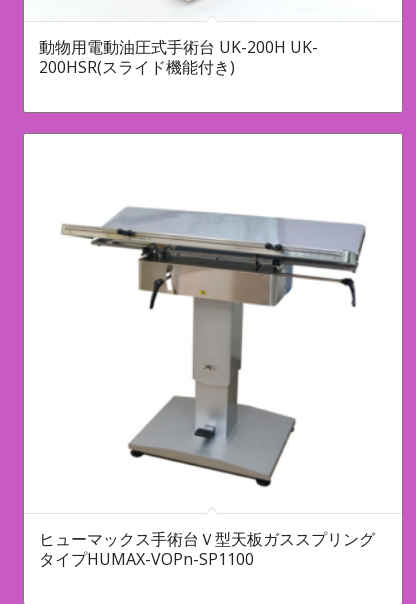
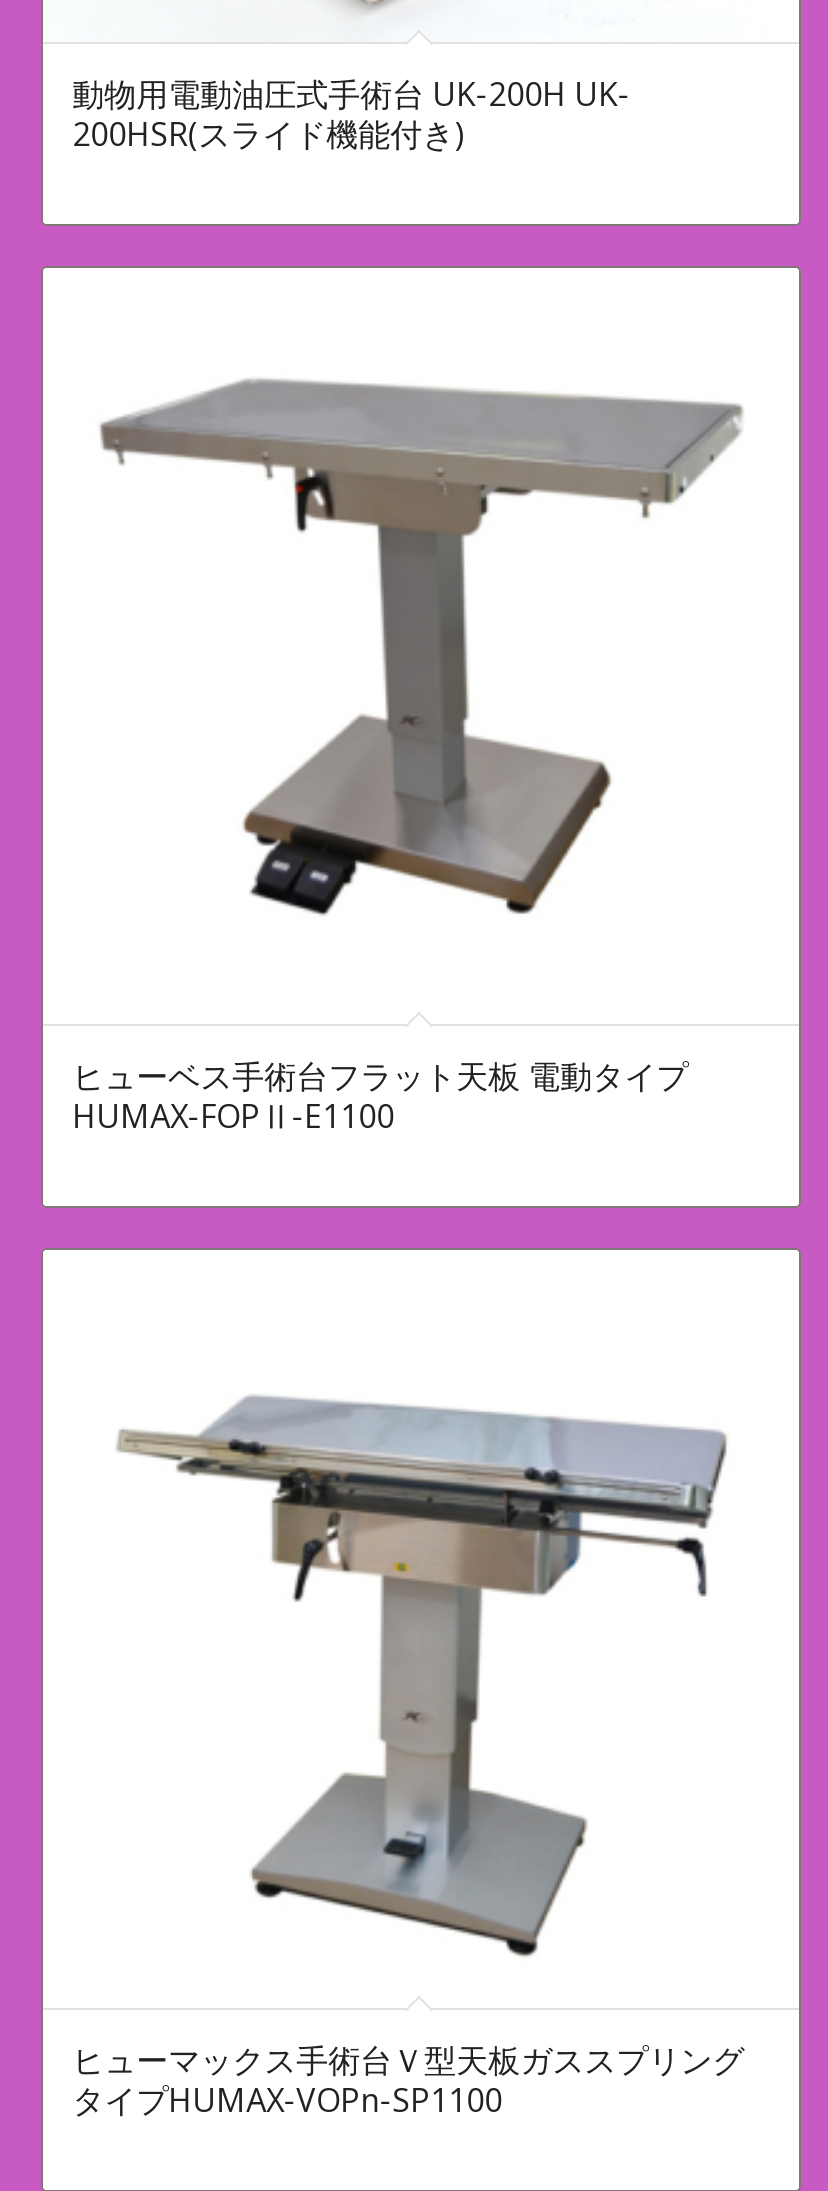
+ ヒューベス手術台フラット天板 電動タイプ
+ HUMAX-FOPⅡ-E1100

+ [image]
